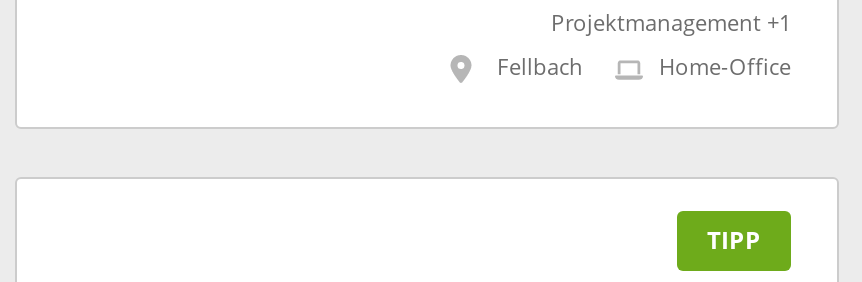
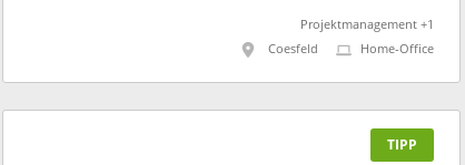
- Fellbach
+ Coesfeld
